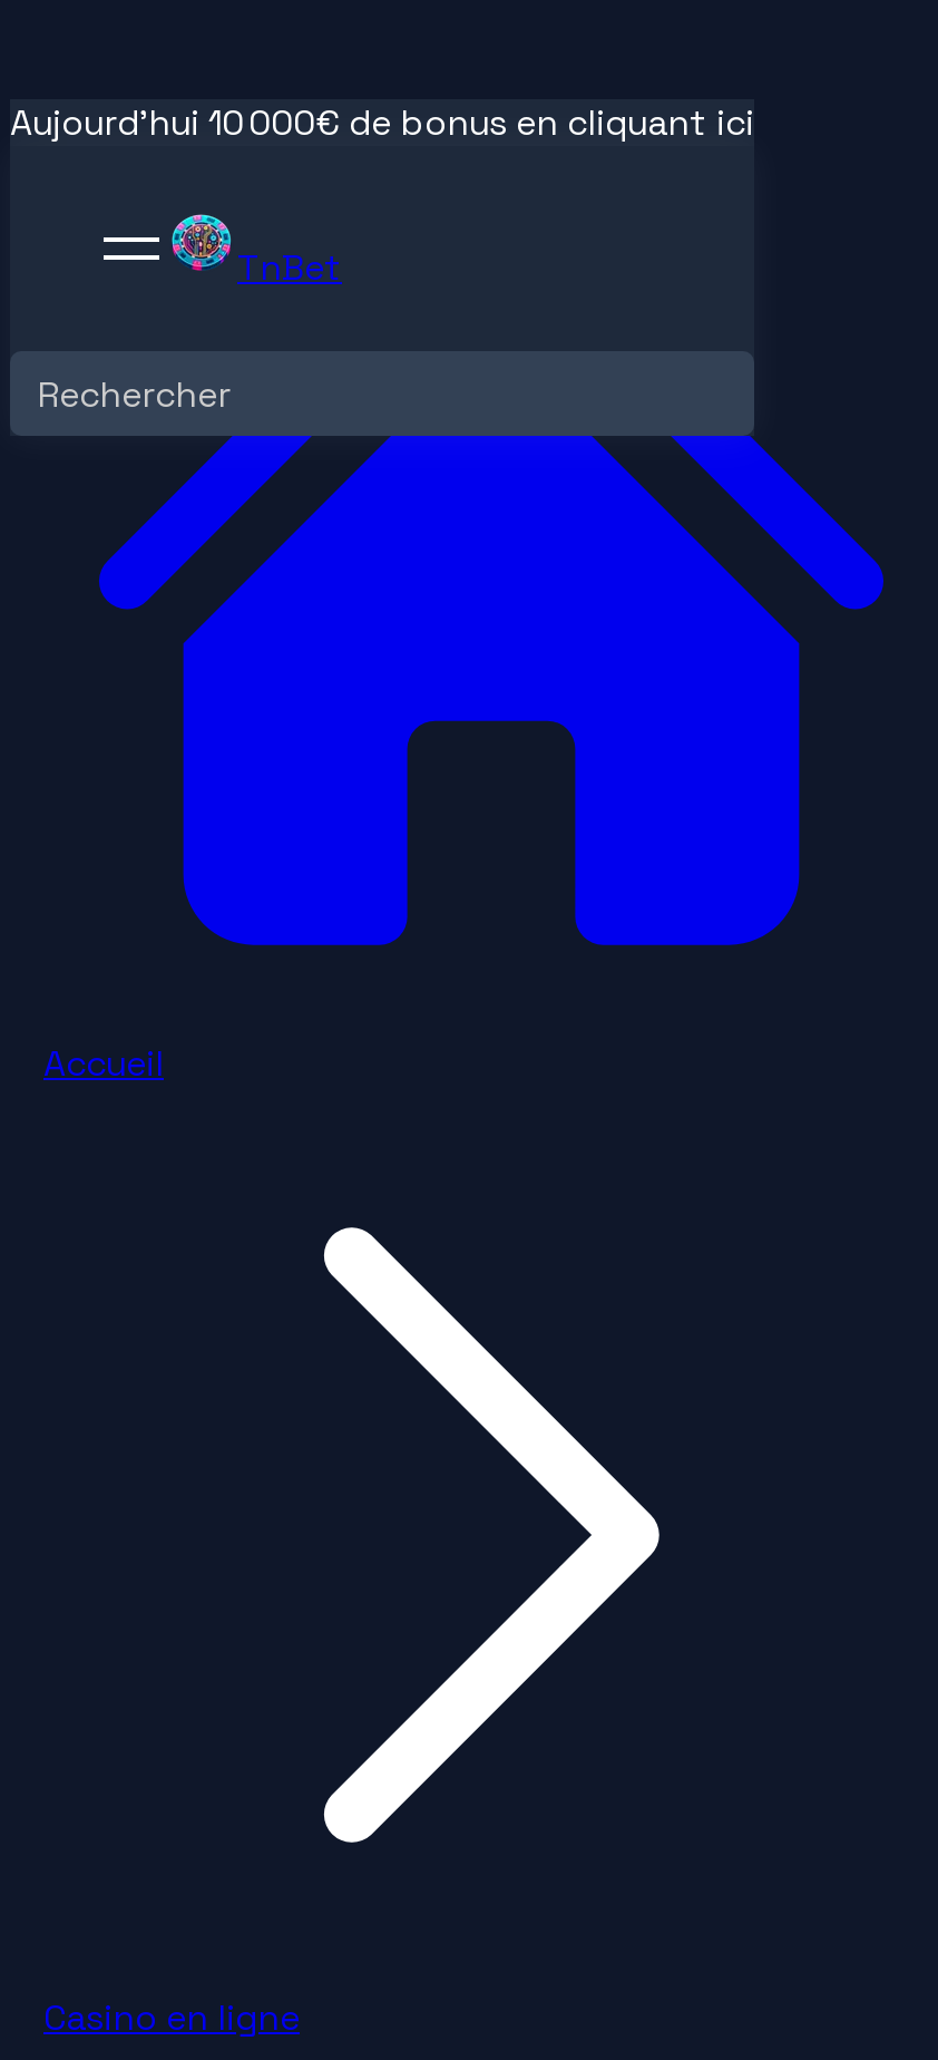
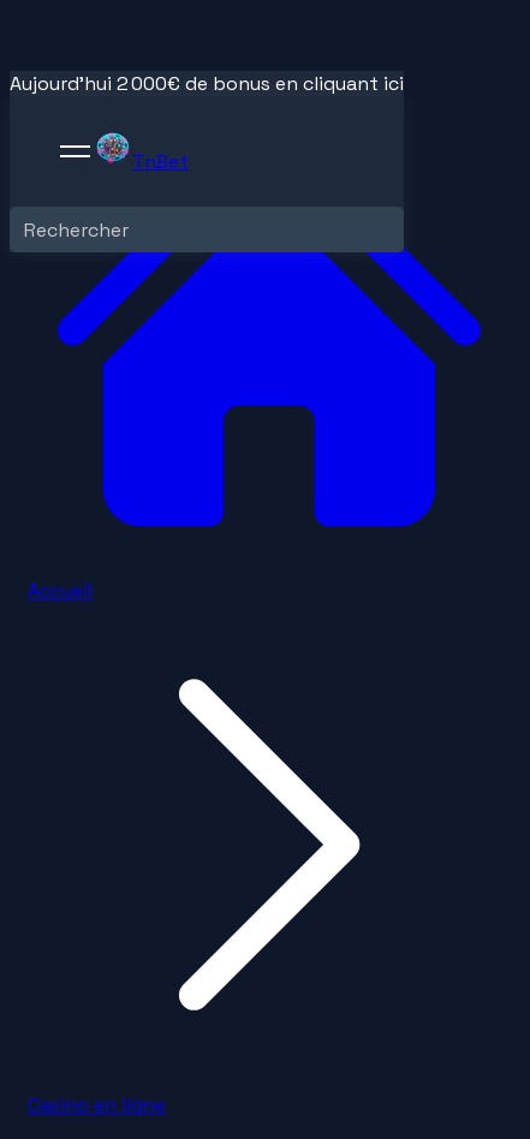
- Aujourd'hui 10 000€ de bonus en cliquant ici
+ Aujourd'hui 2 000€ de bonus en cliquant ici
